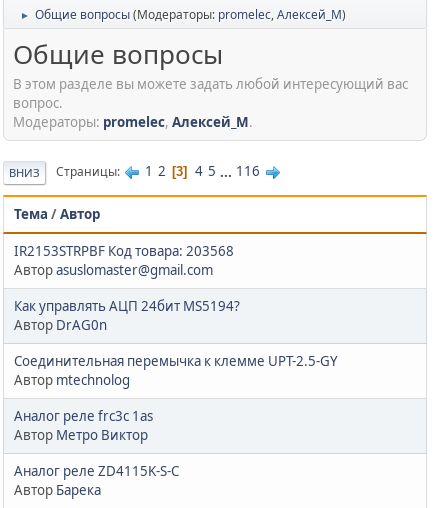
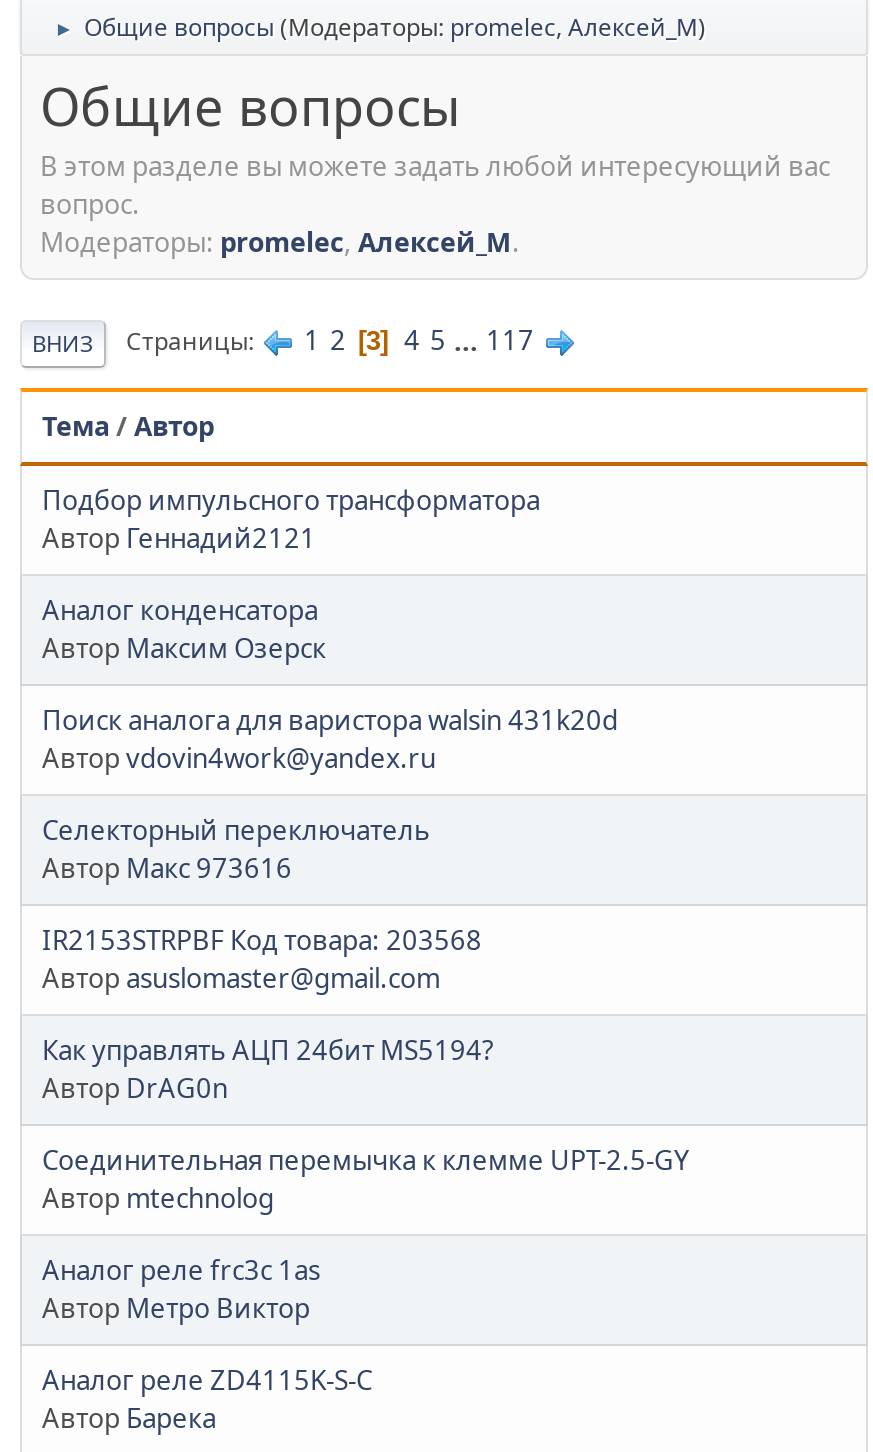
- ВНИЗ Страницы 1 2 3 4 5 ... 116
+ ВНИЗ Страницы 1 2 3 4 5 ... 117

+ Подбор импульсного трансформатора
+ Автор Геннадий2121
+ Аналог конденсатора
+ Автор Максим Озерск
+ Поиск аналога для варистора walsin 431k20d
+ Автор vdovin4work@yandex.ru
+ Селекторный переключатель
+ Автор Макс 973616
